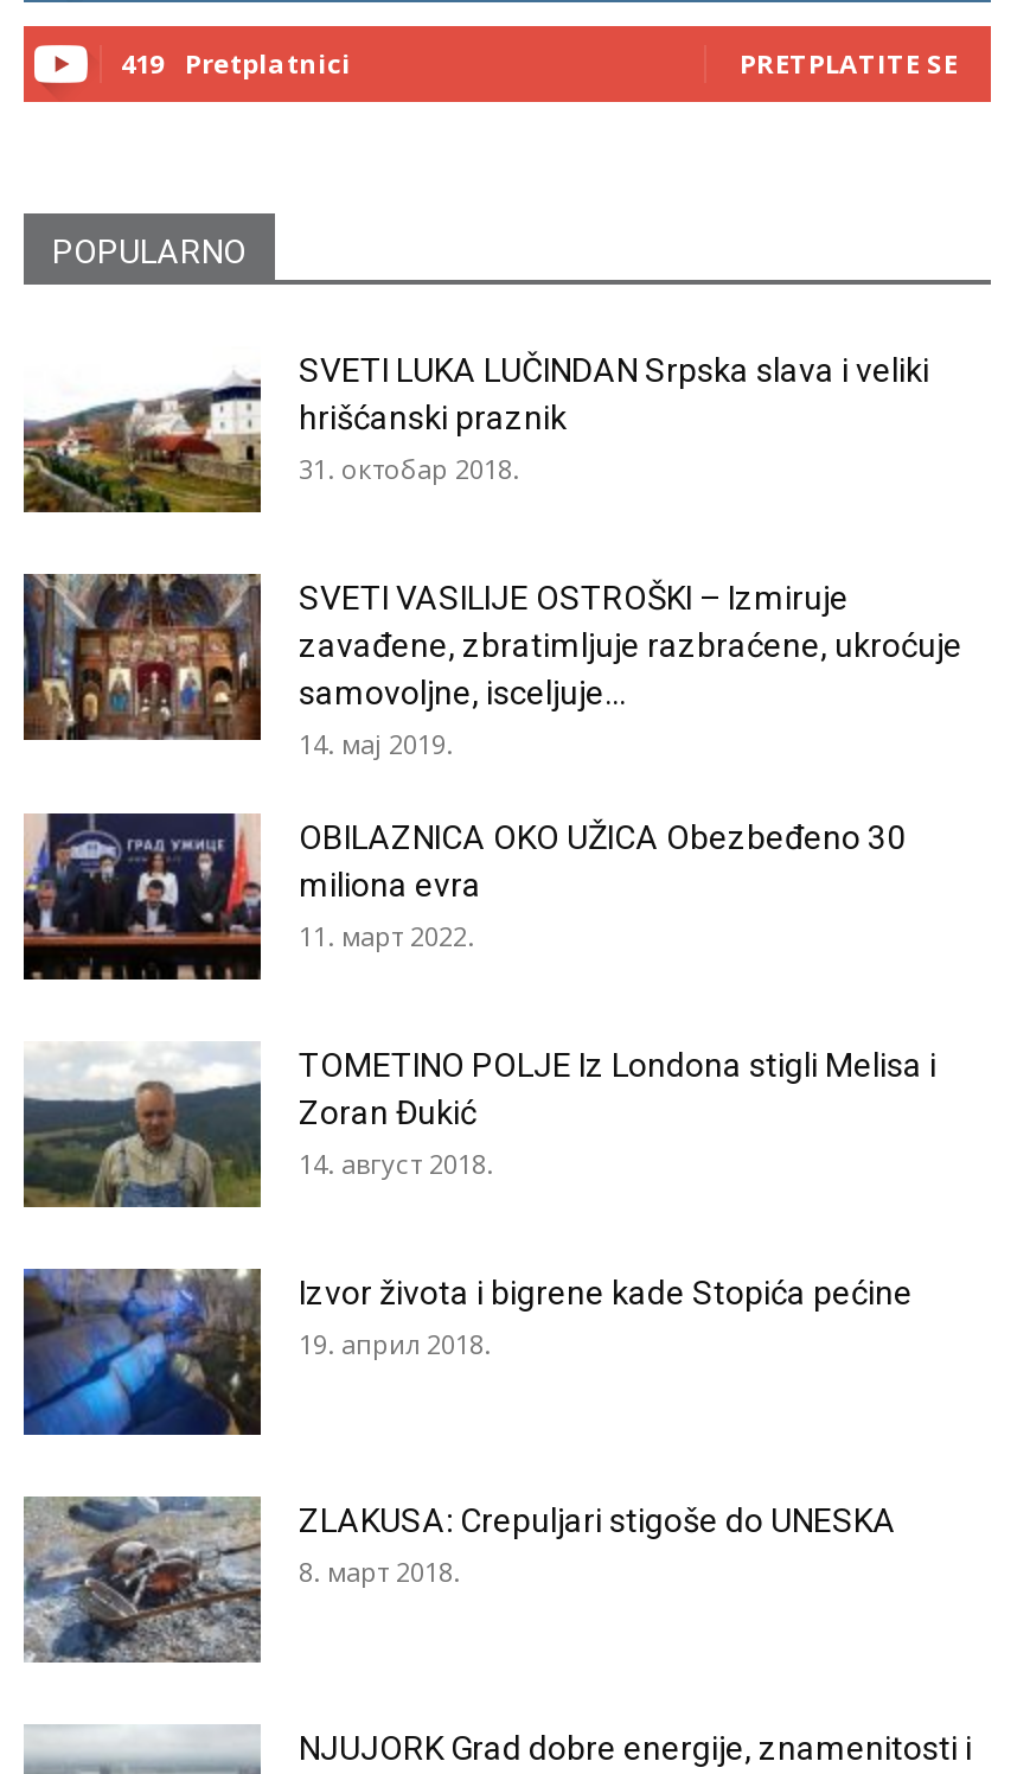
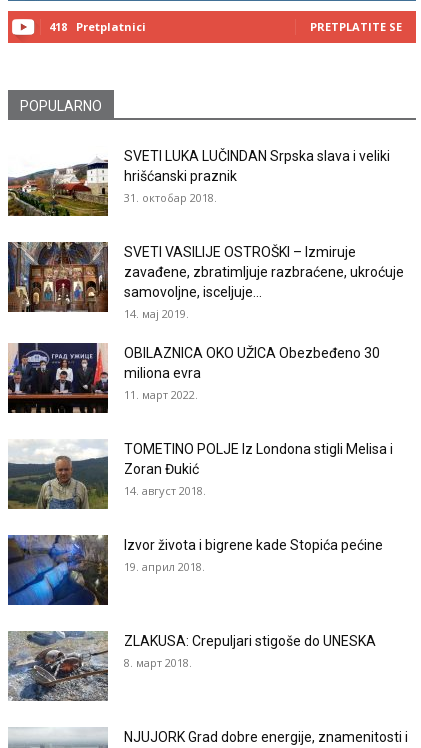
- 419 Pretplatnici
+ 418 Pretplatnici
